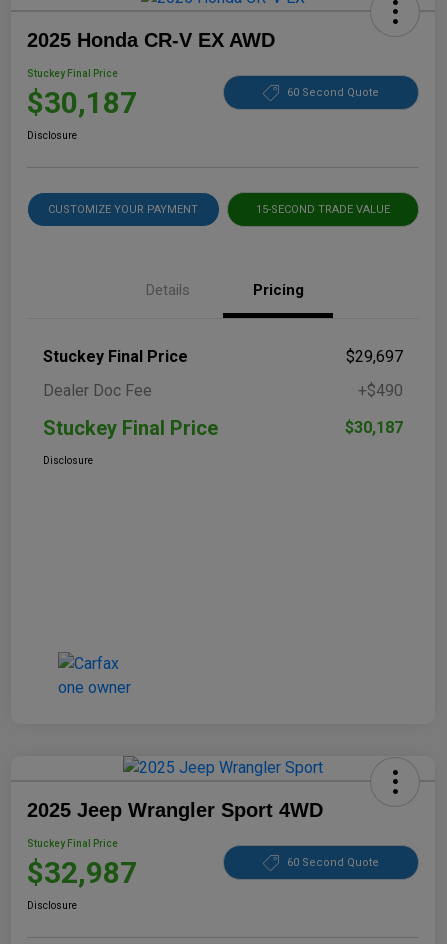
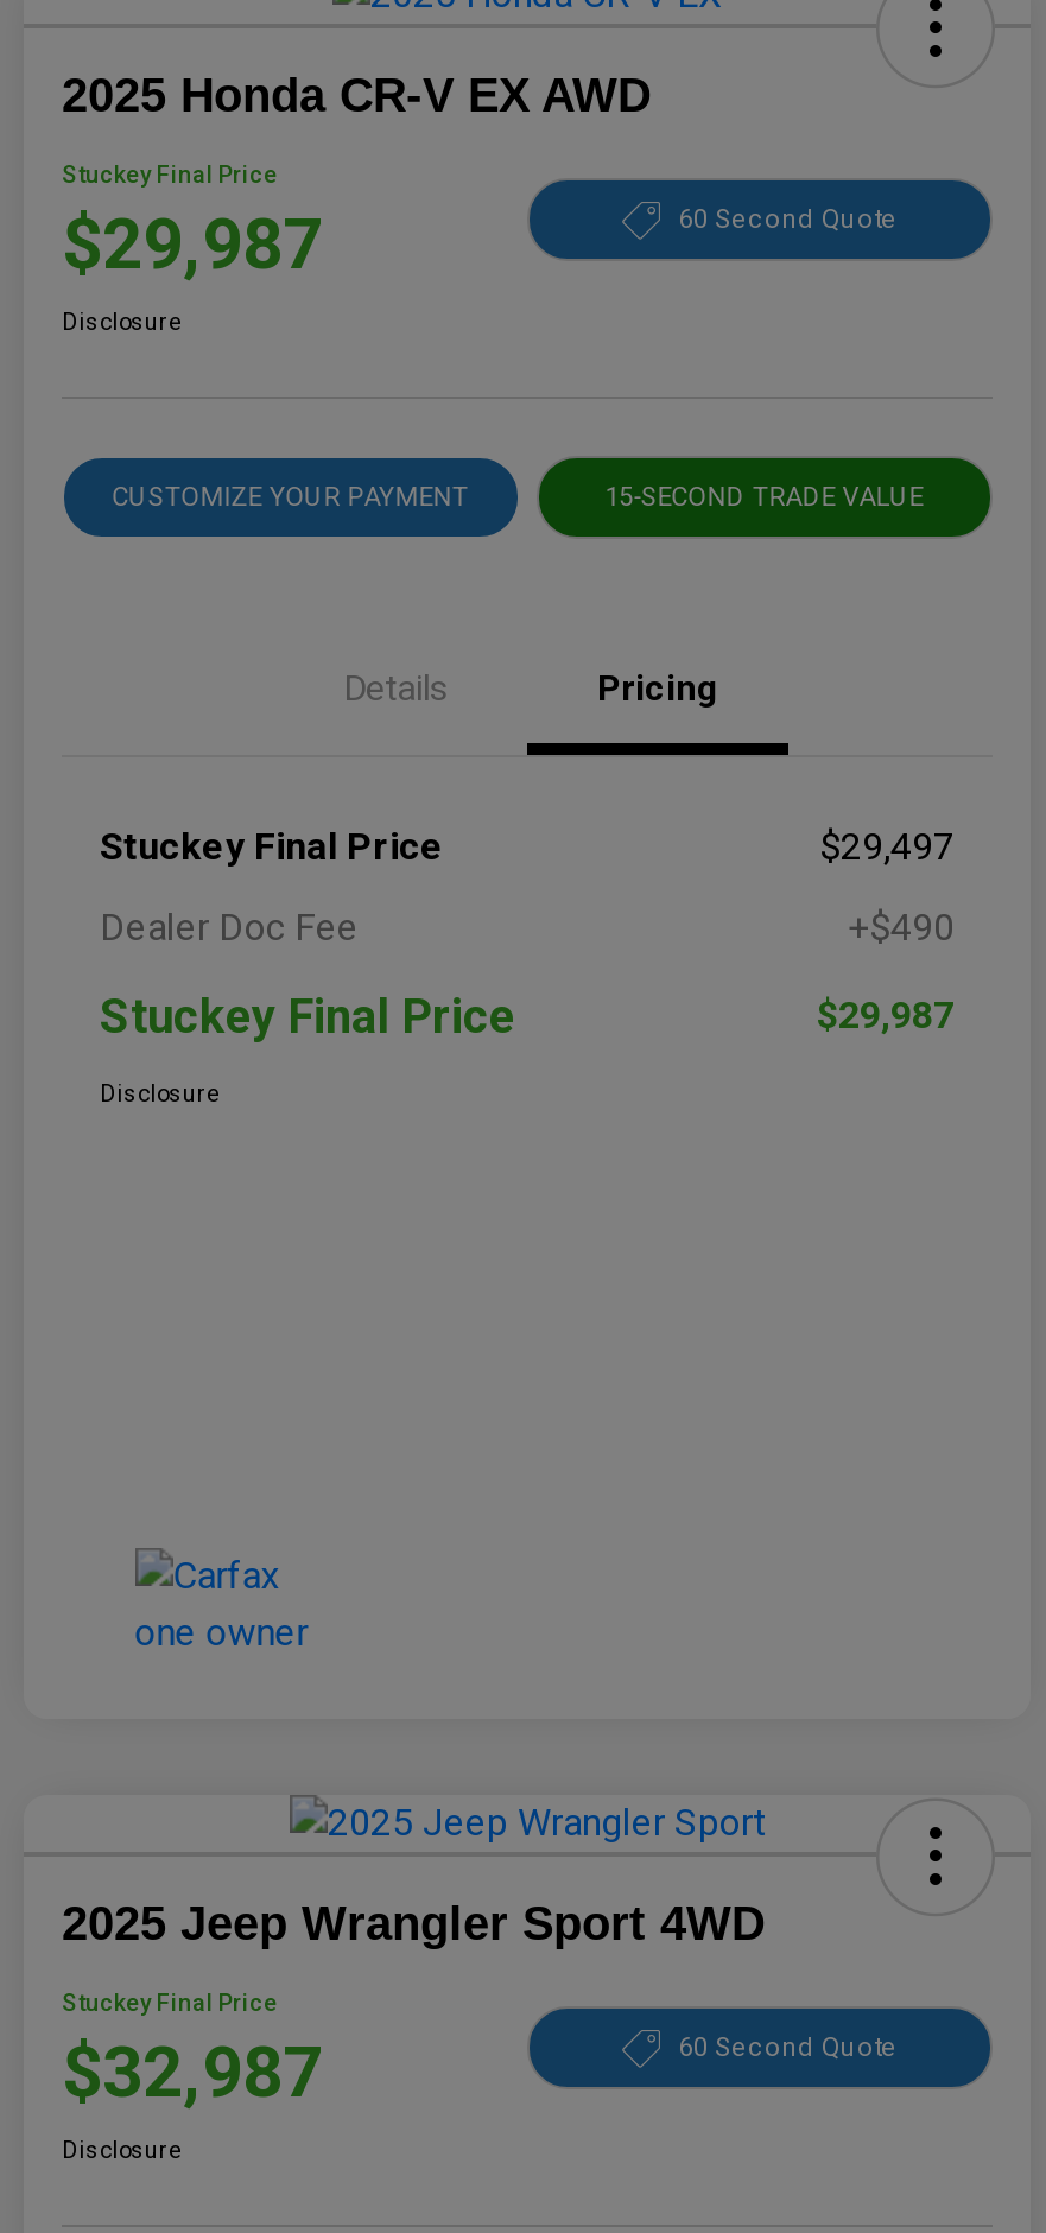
- $30,187
+ $29,987

- $29,697
+ $29,497

- $30,187
+ $29,987
